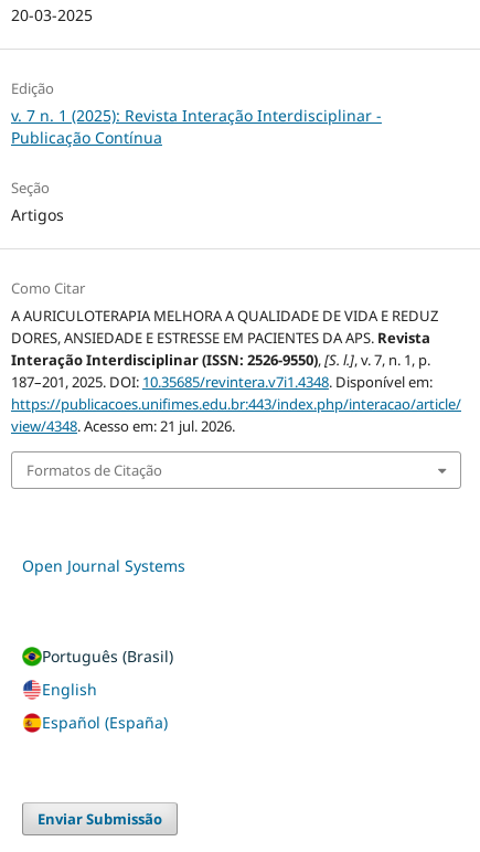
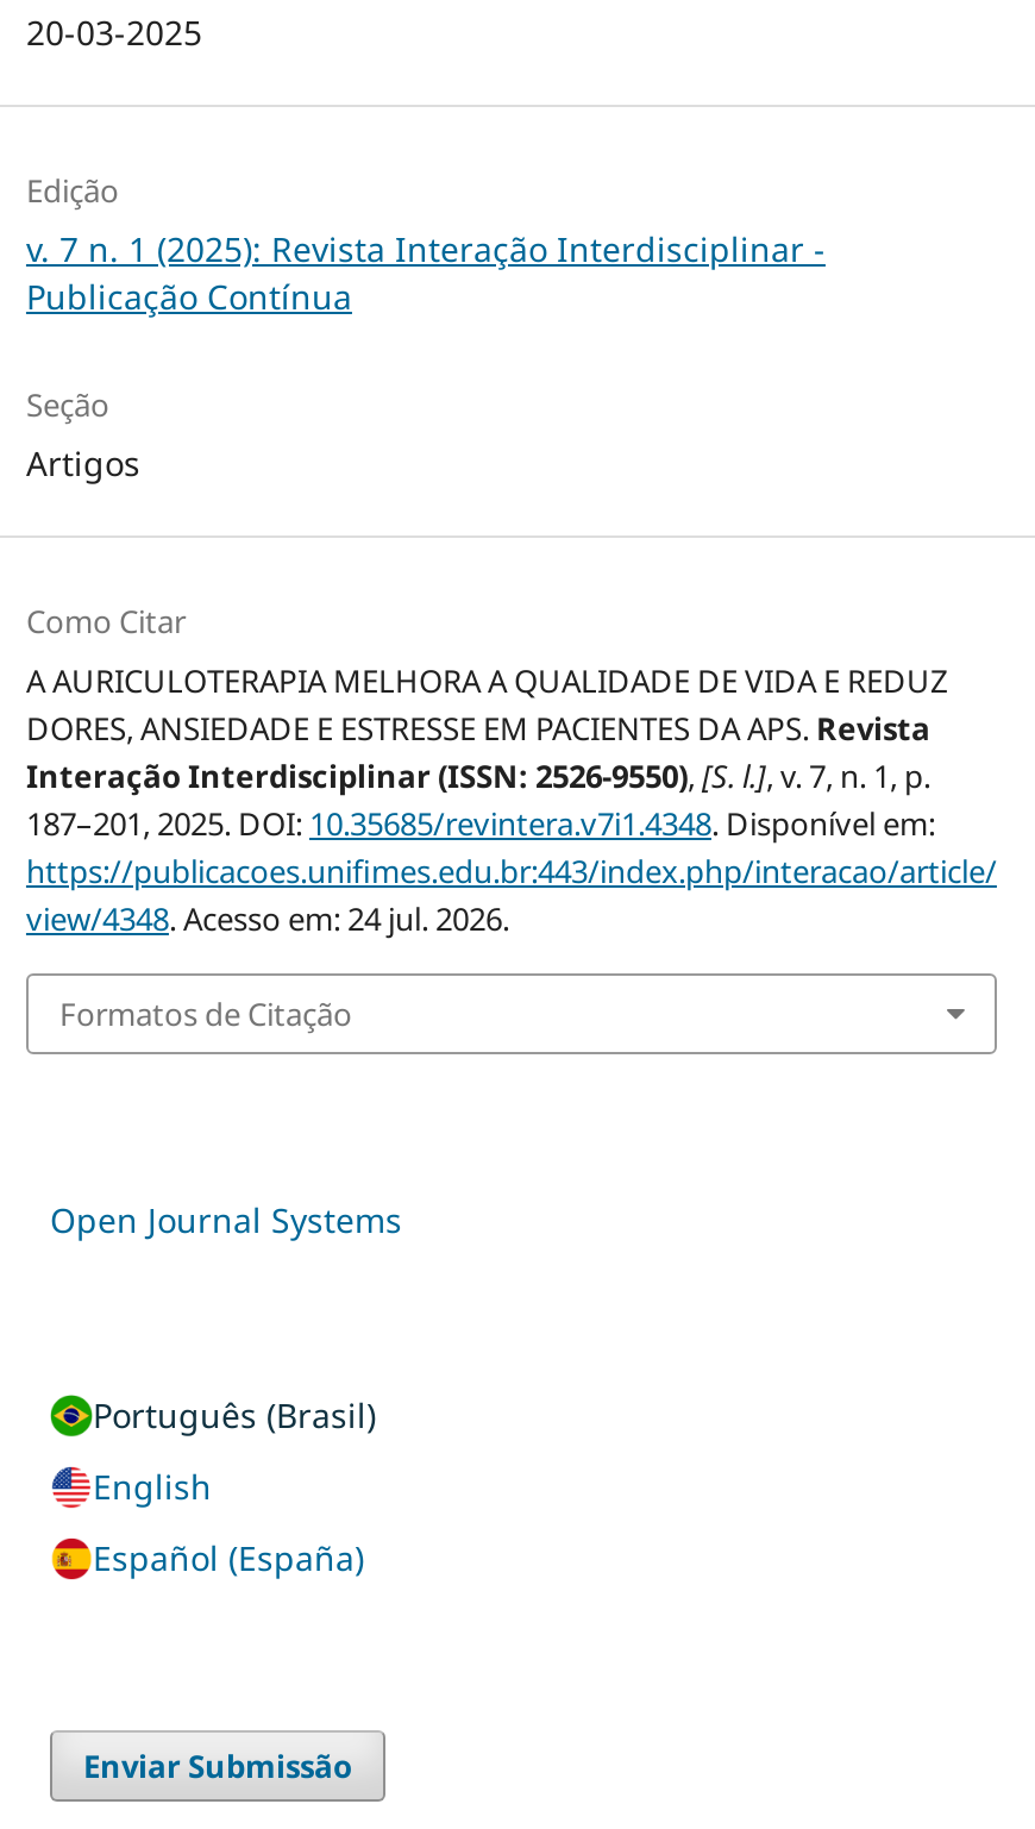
- view/4348. Acesso em: 21 jul. 2026.
+ view/4348. Acesso em: 24 jul. 2026.
